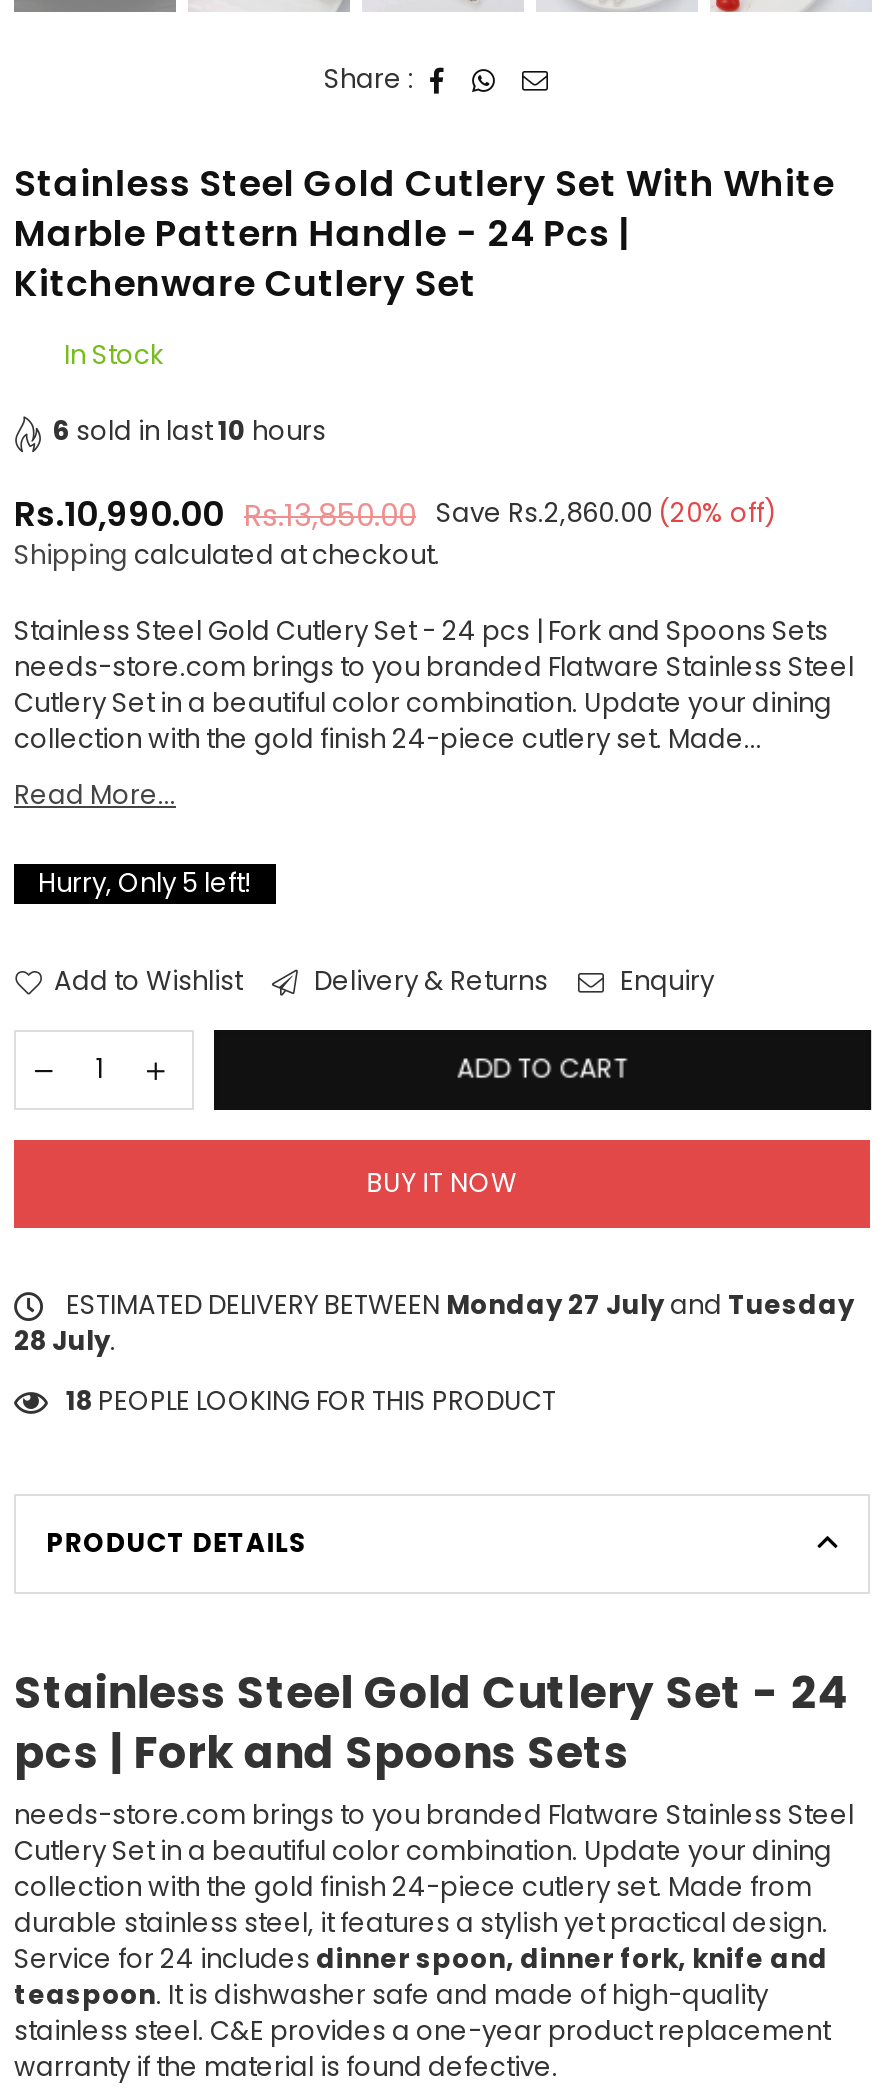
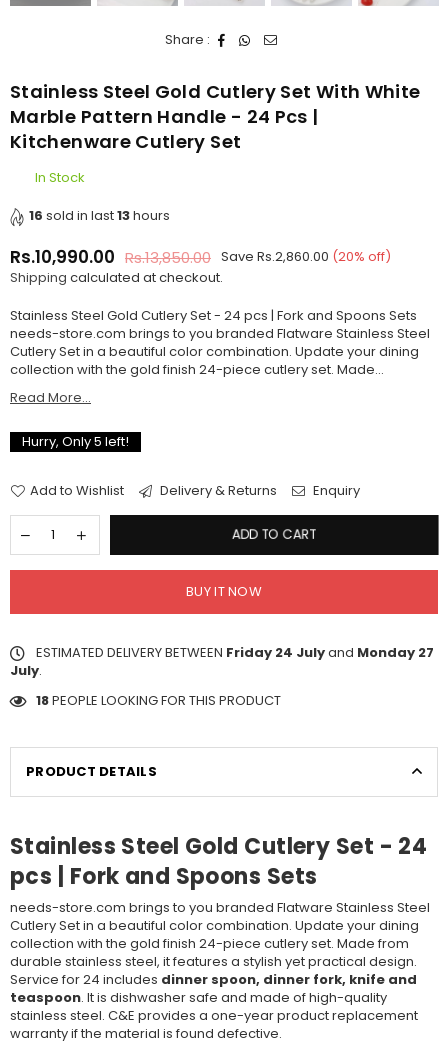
- 6 sold in last10 hours
+ 16 sold in last13 hours

- ESTIMATED DELIVERY BETWEEN Monday 27 July and Tuesday
- 28 July.
+ ESTIMATED DELIVERY BETWEEN Friday 24 July and Monday 27
+ July.
